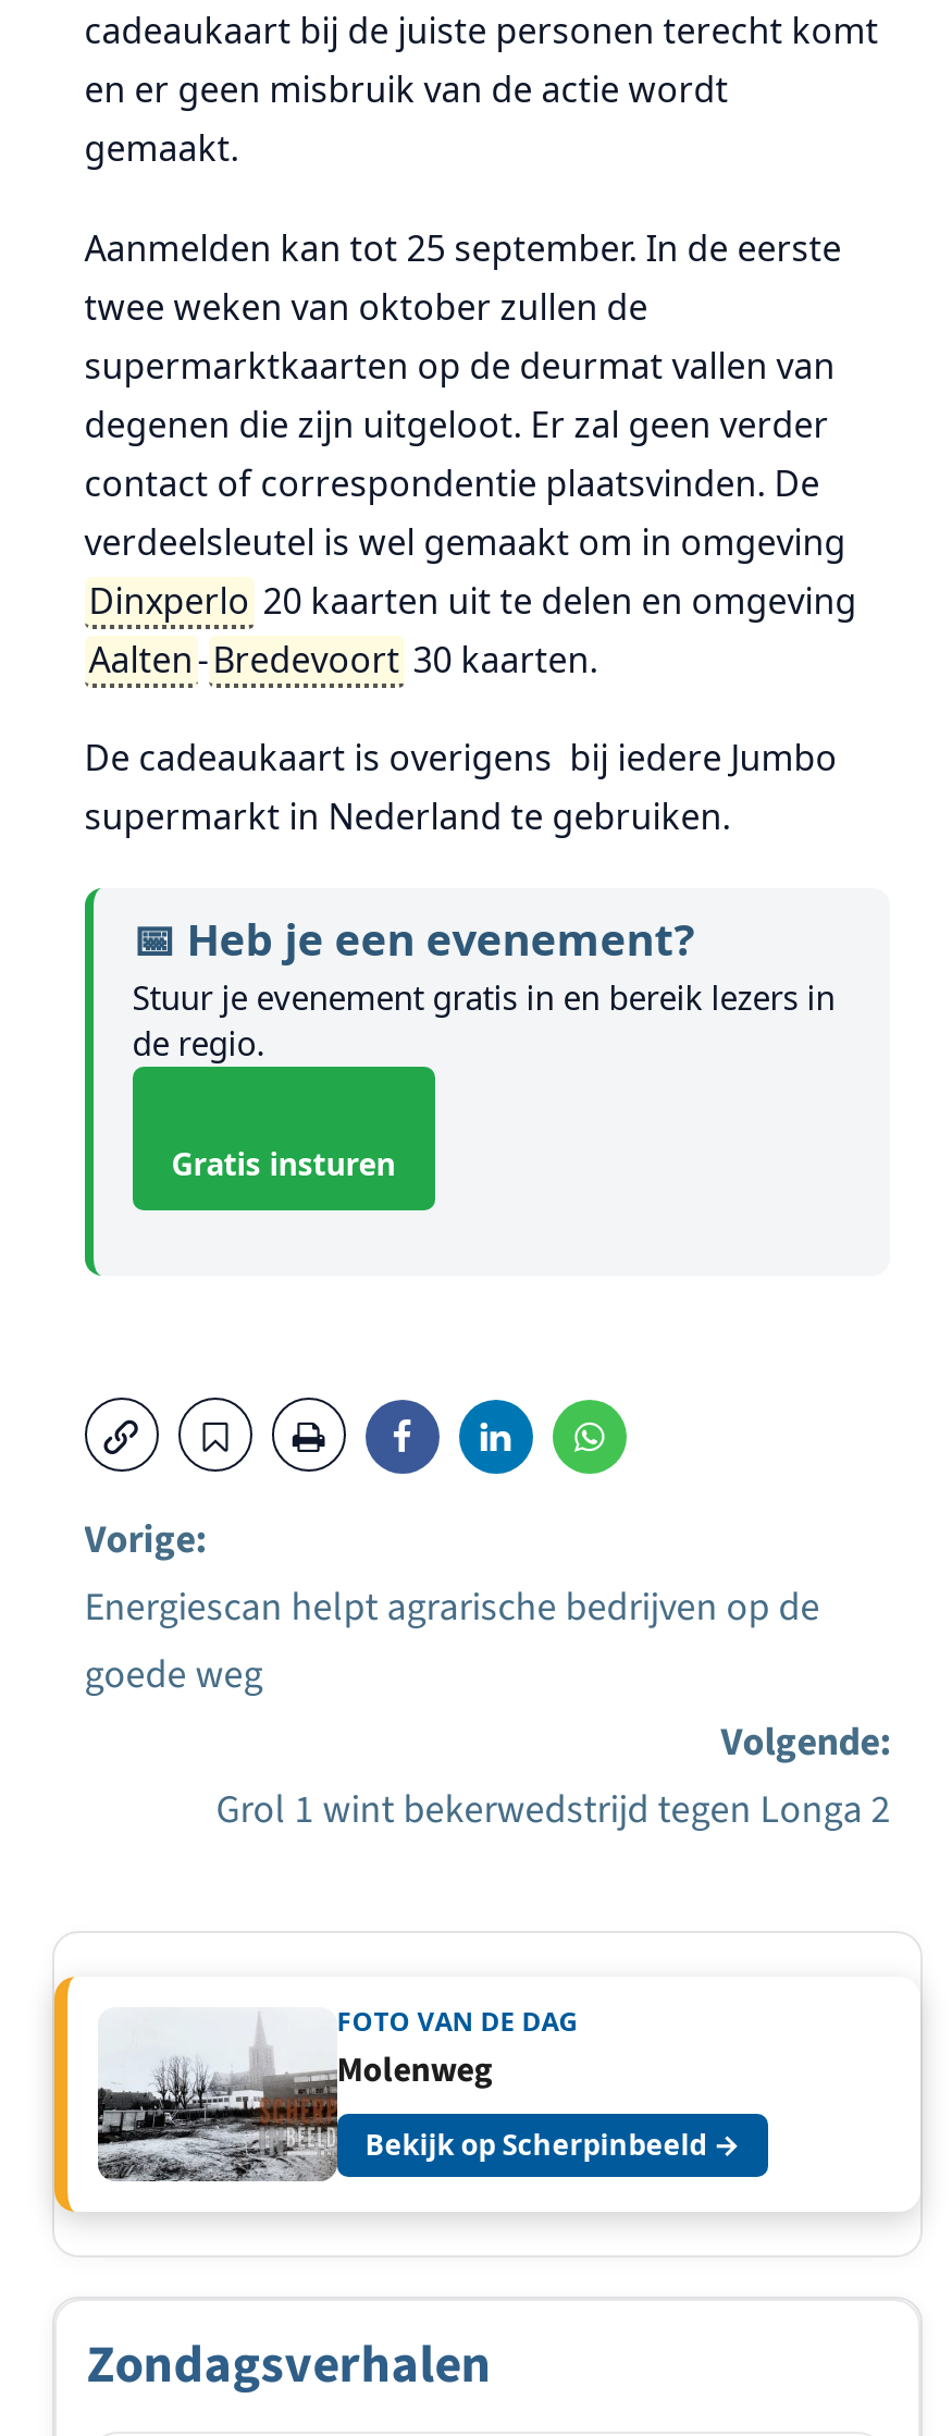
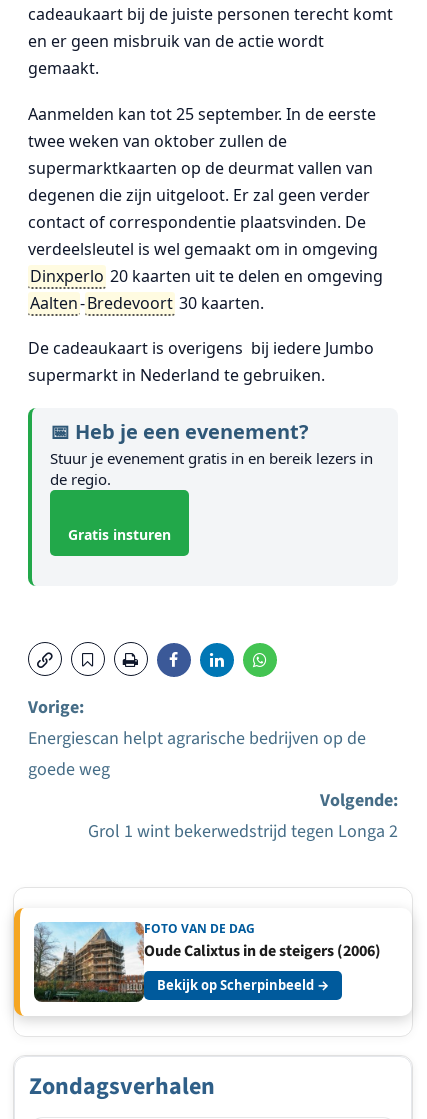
- [image]
- Molenweg
+ [image]
+ Oude Calixtus in de steigers (2006)
